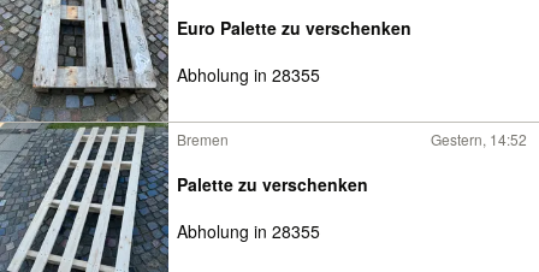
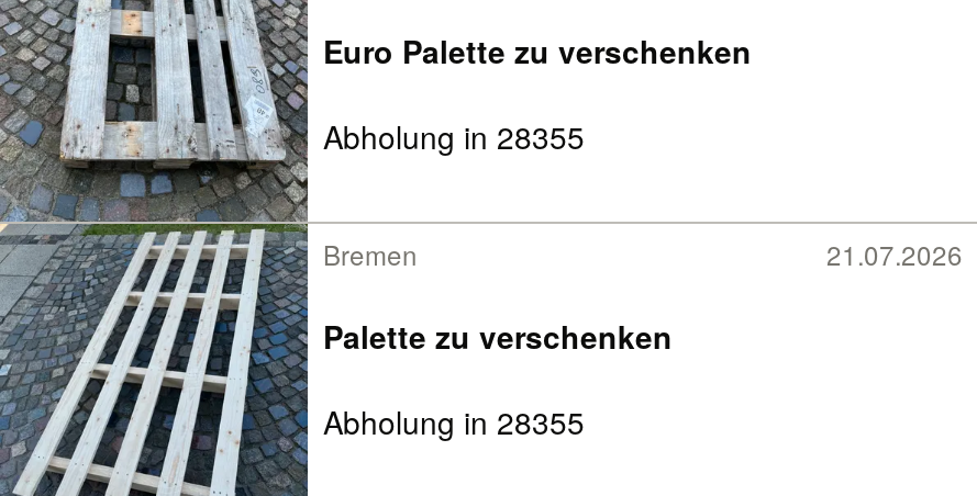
- Gestern, 14:52
+ 21.07.2026
